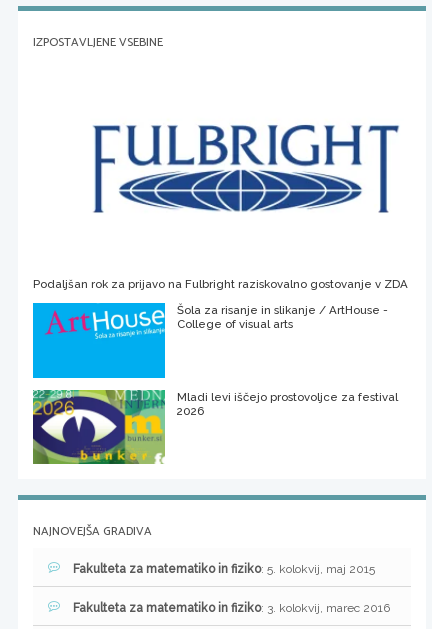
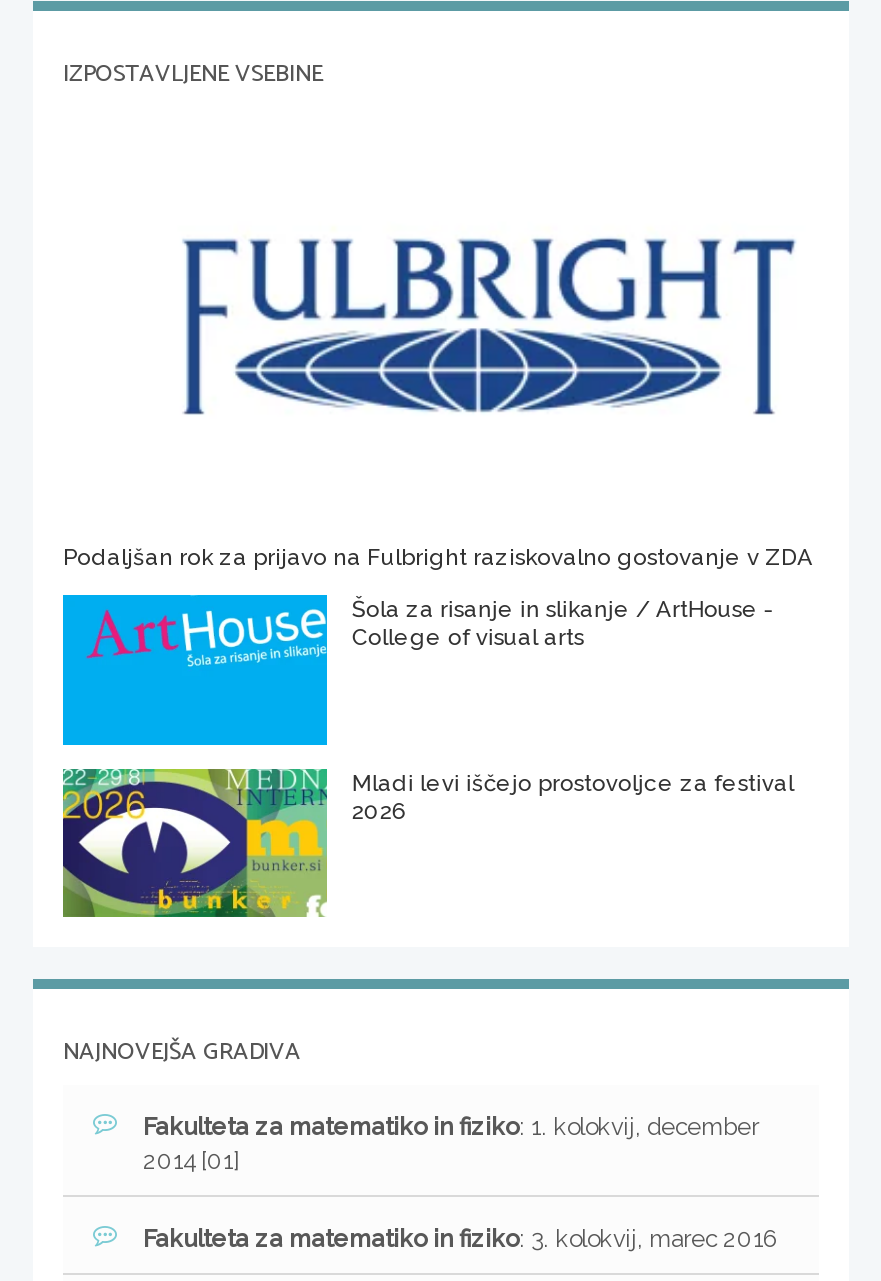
- Fakulteta za matematiko in fiziko: 5. kolokvij, maj 2015
+ Fakulteta za matematiko in fiziko: 1. kolokvij, december
+ 2014 [01]
